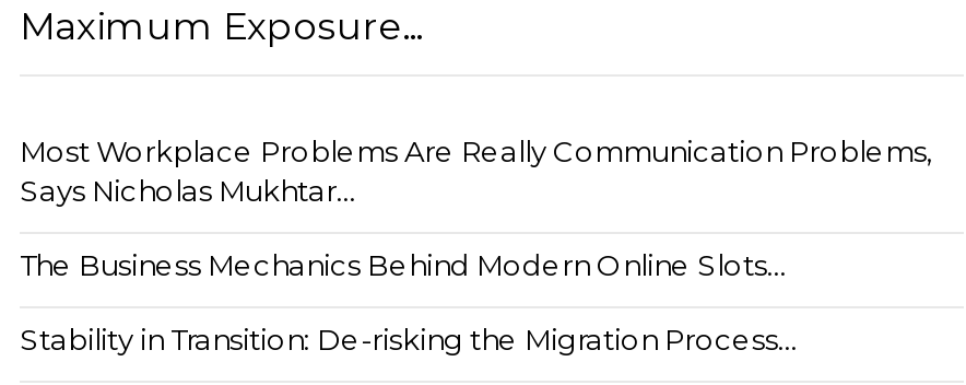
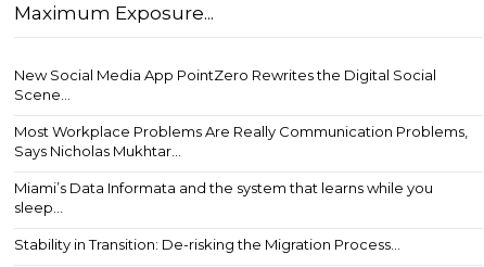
+ New Social Media App PointZero Rewrites the Digital Social
+ Scene...

- The Business Mechanics Behind Modern Online Slots...
+ Miami’s Data Informata and the system that learns while you
+ sleep...
